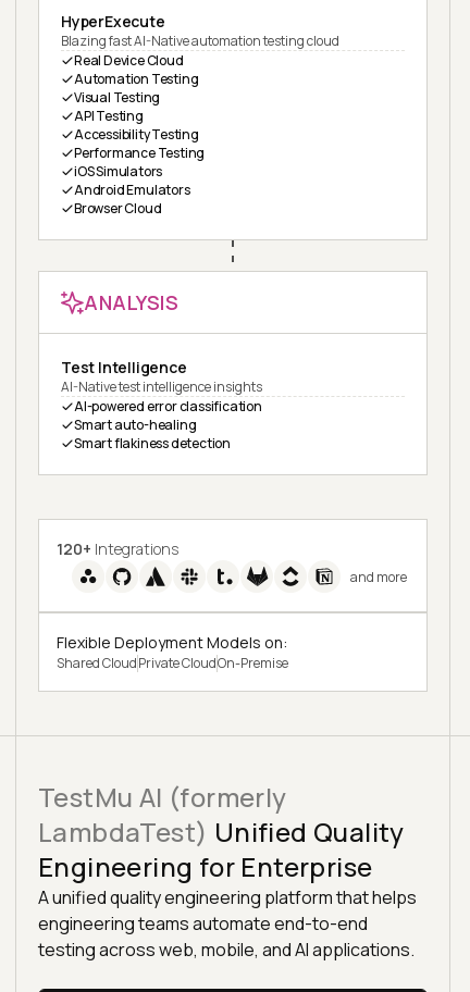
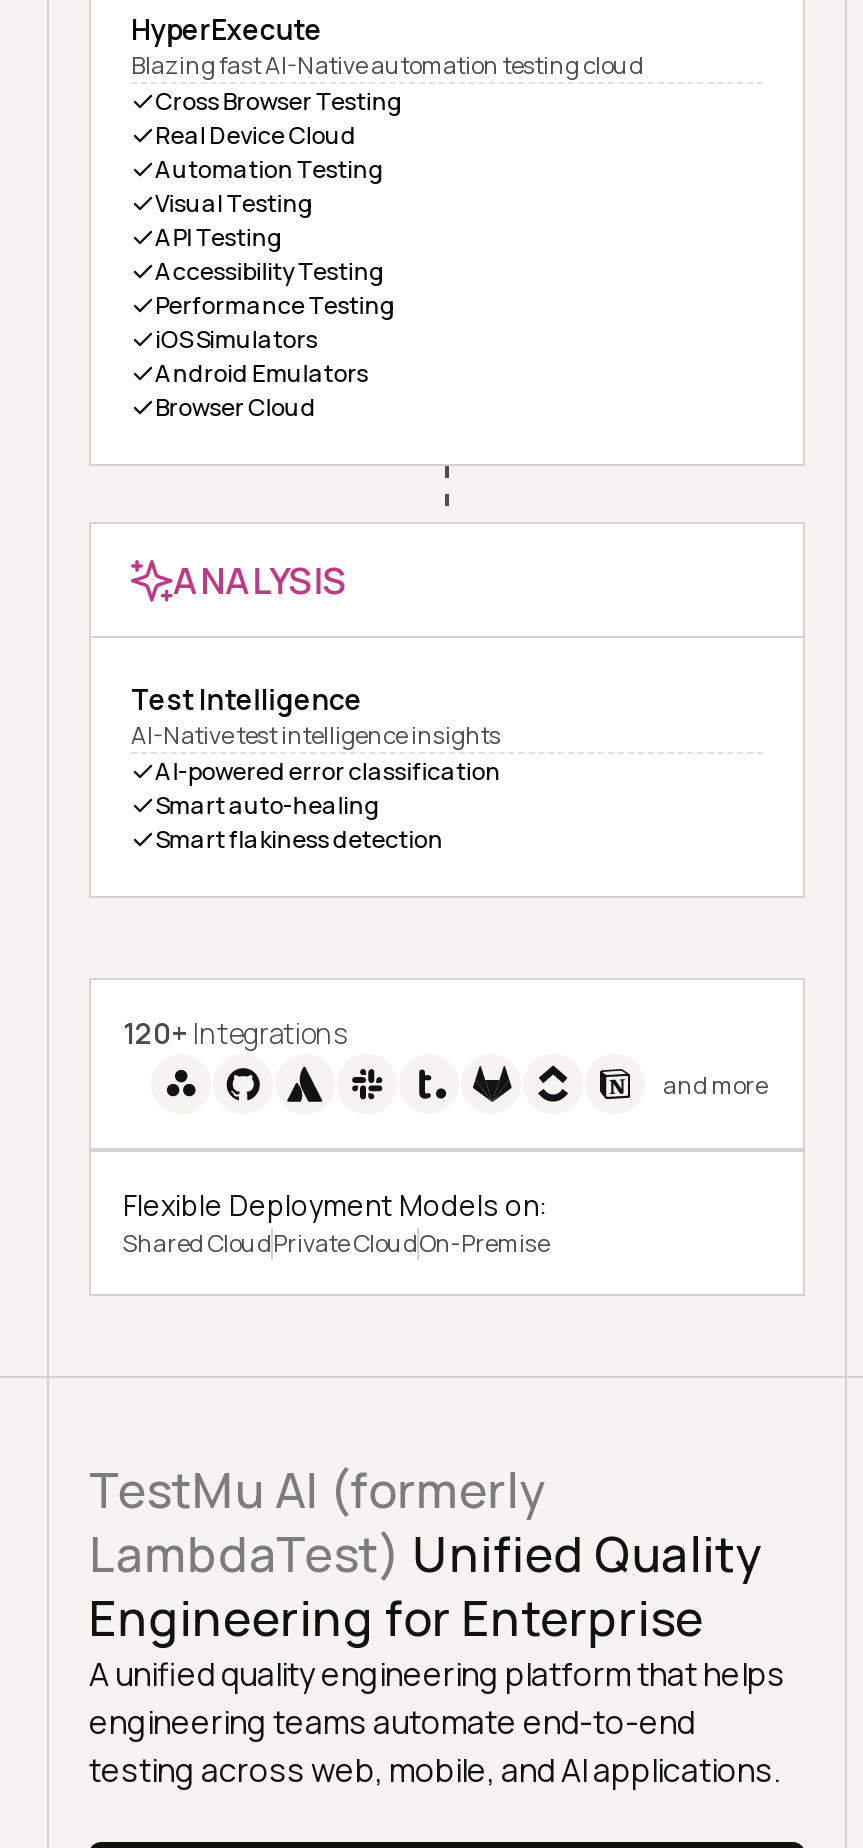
+ Cross Browser Testing
